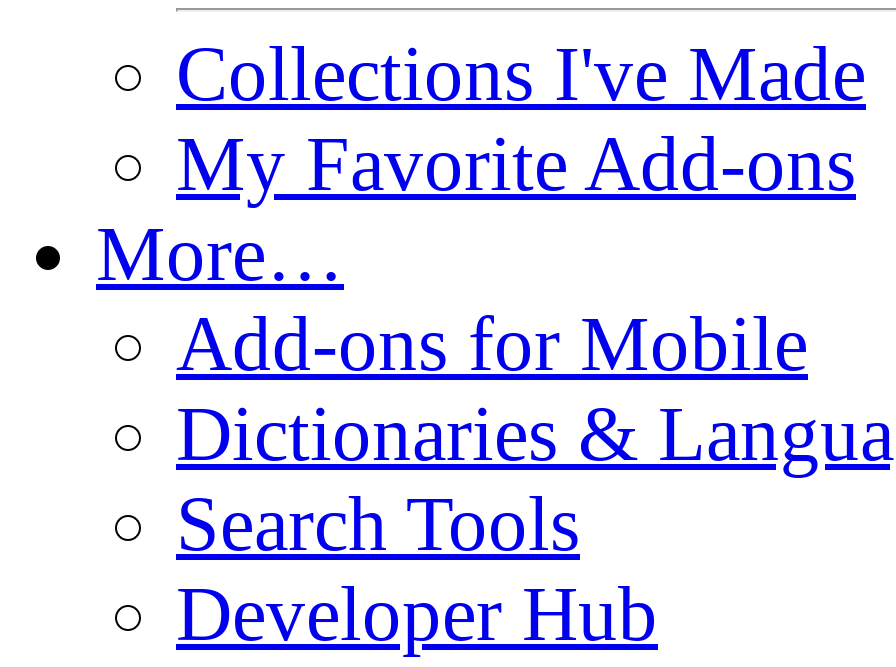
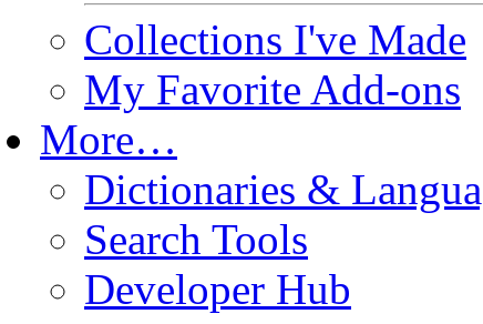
- Add-ons for Mobile
